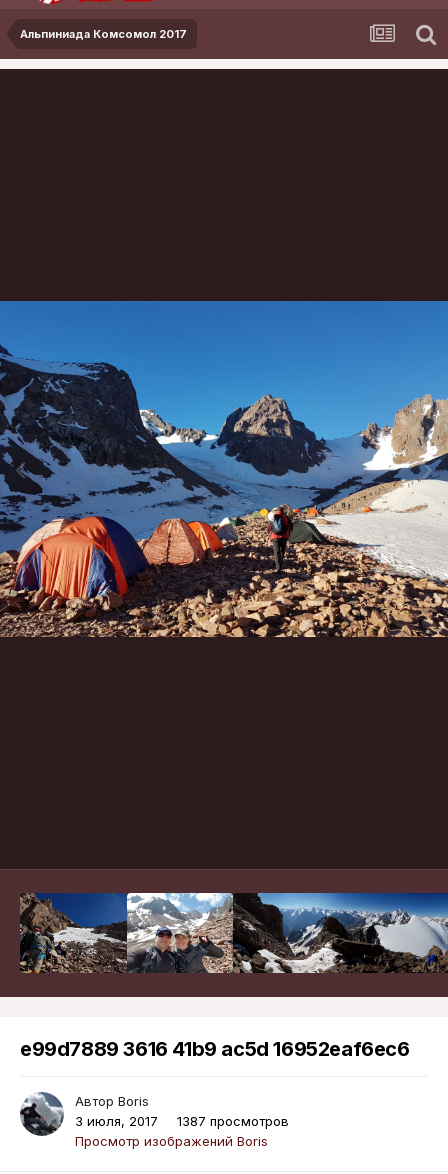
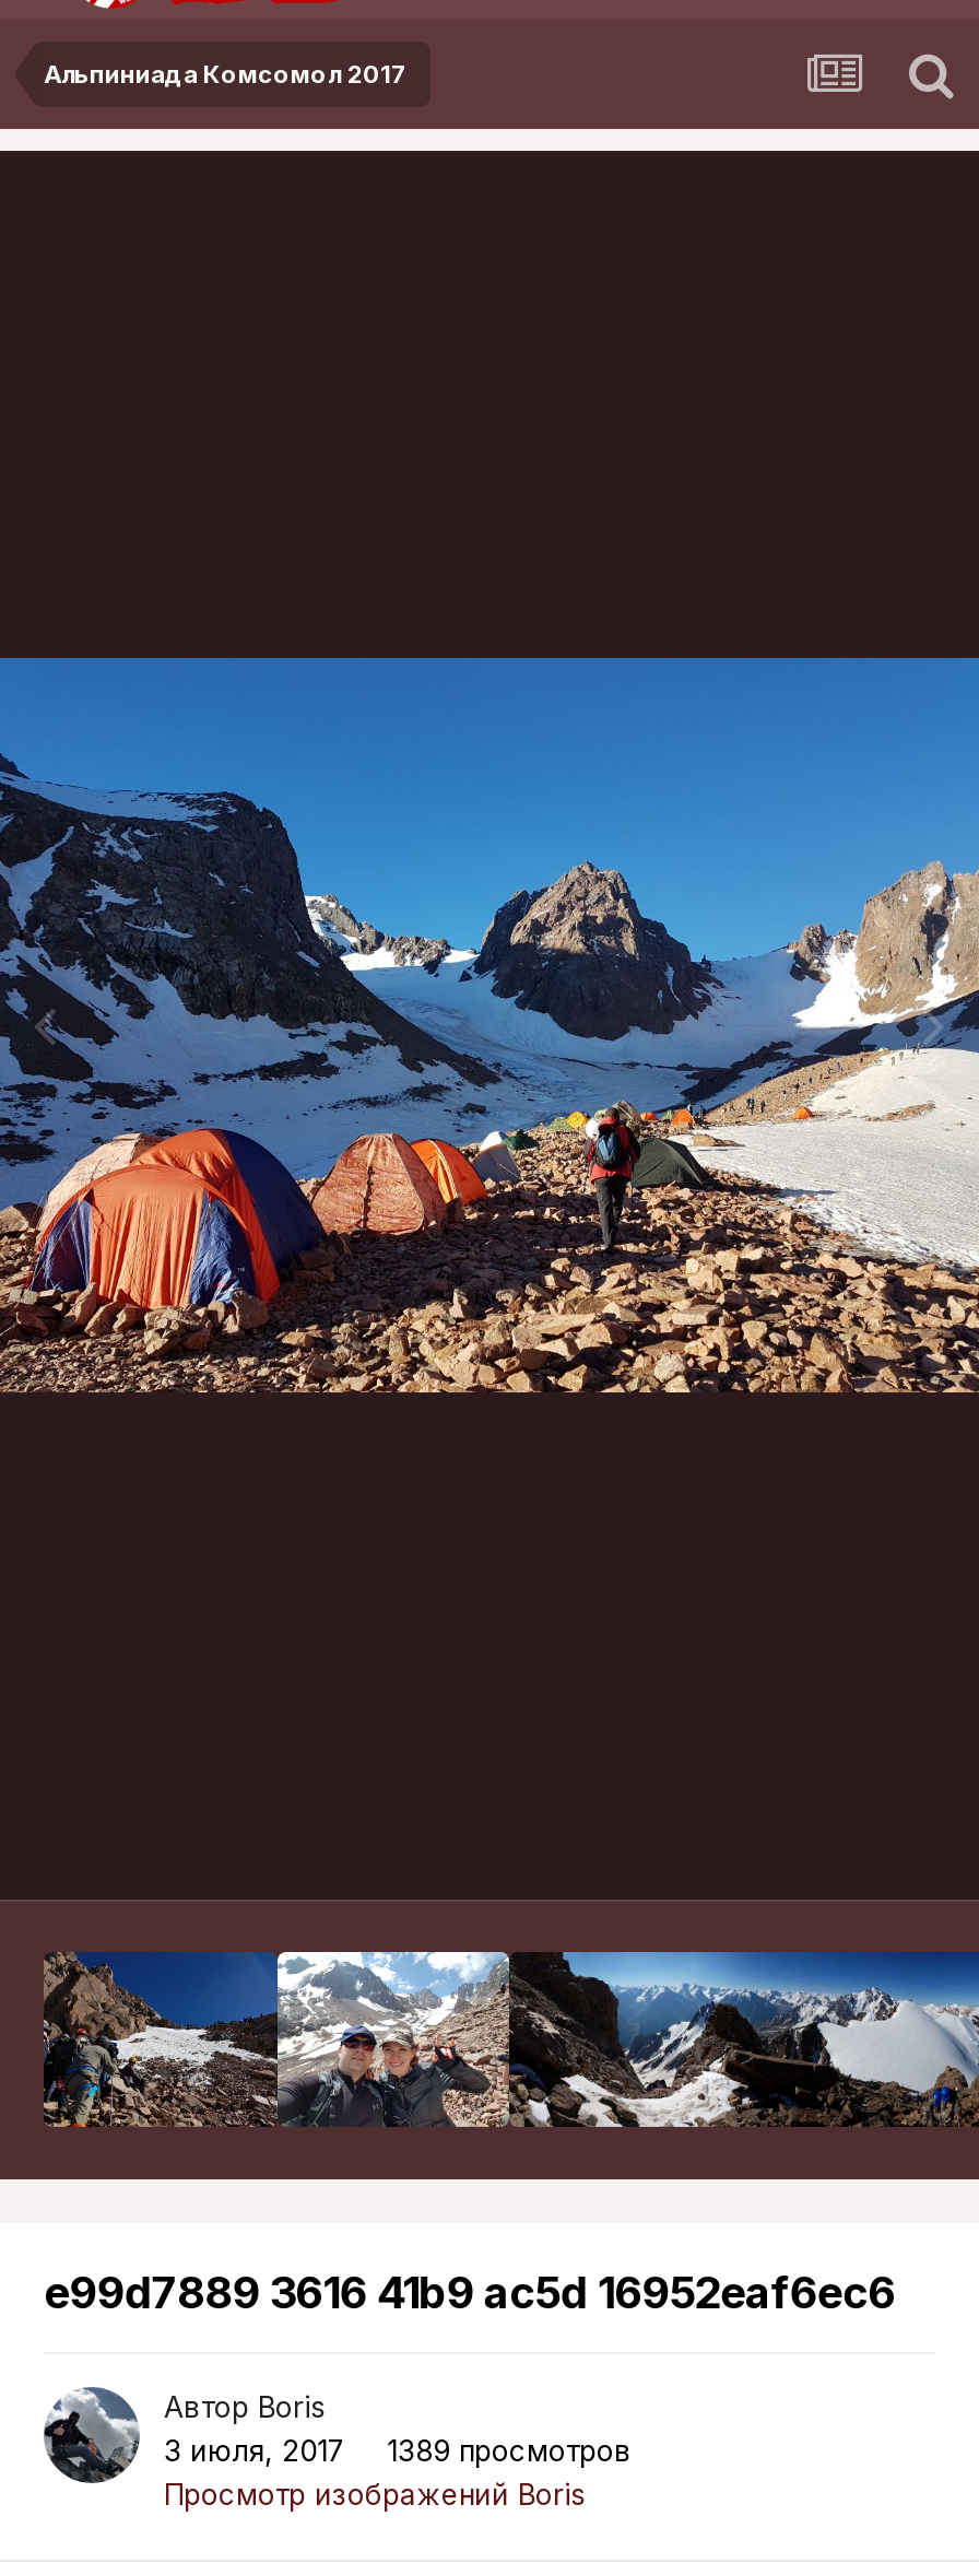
- 1387 просмотров
+ 1389 просмотров
